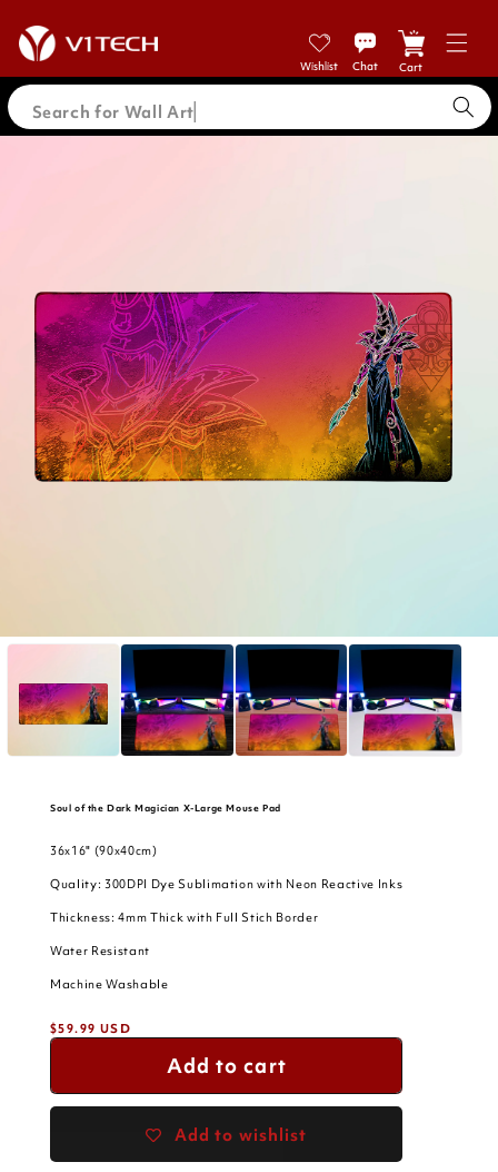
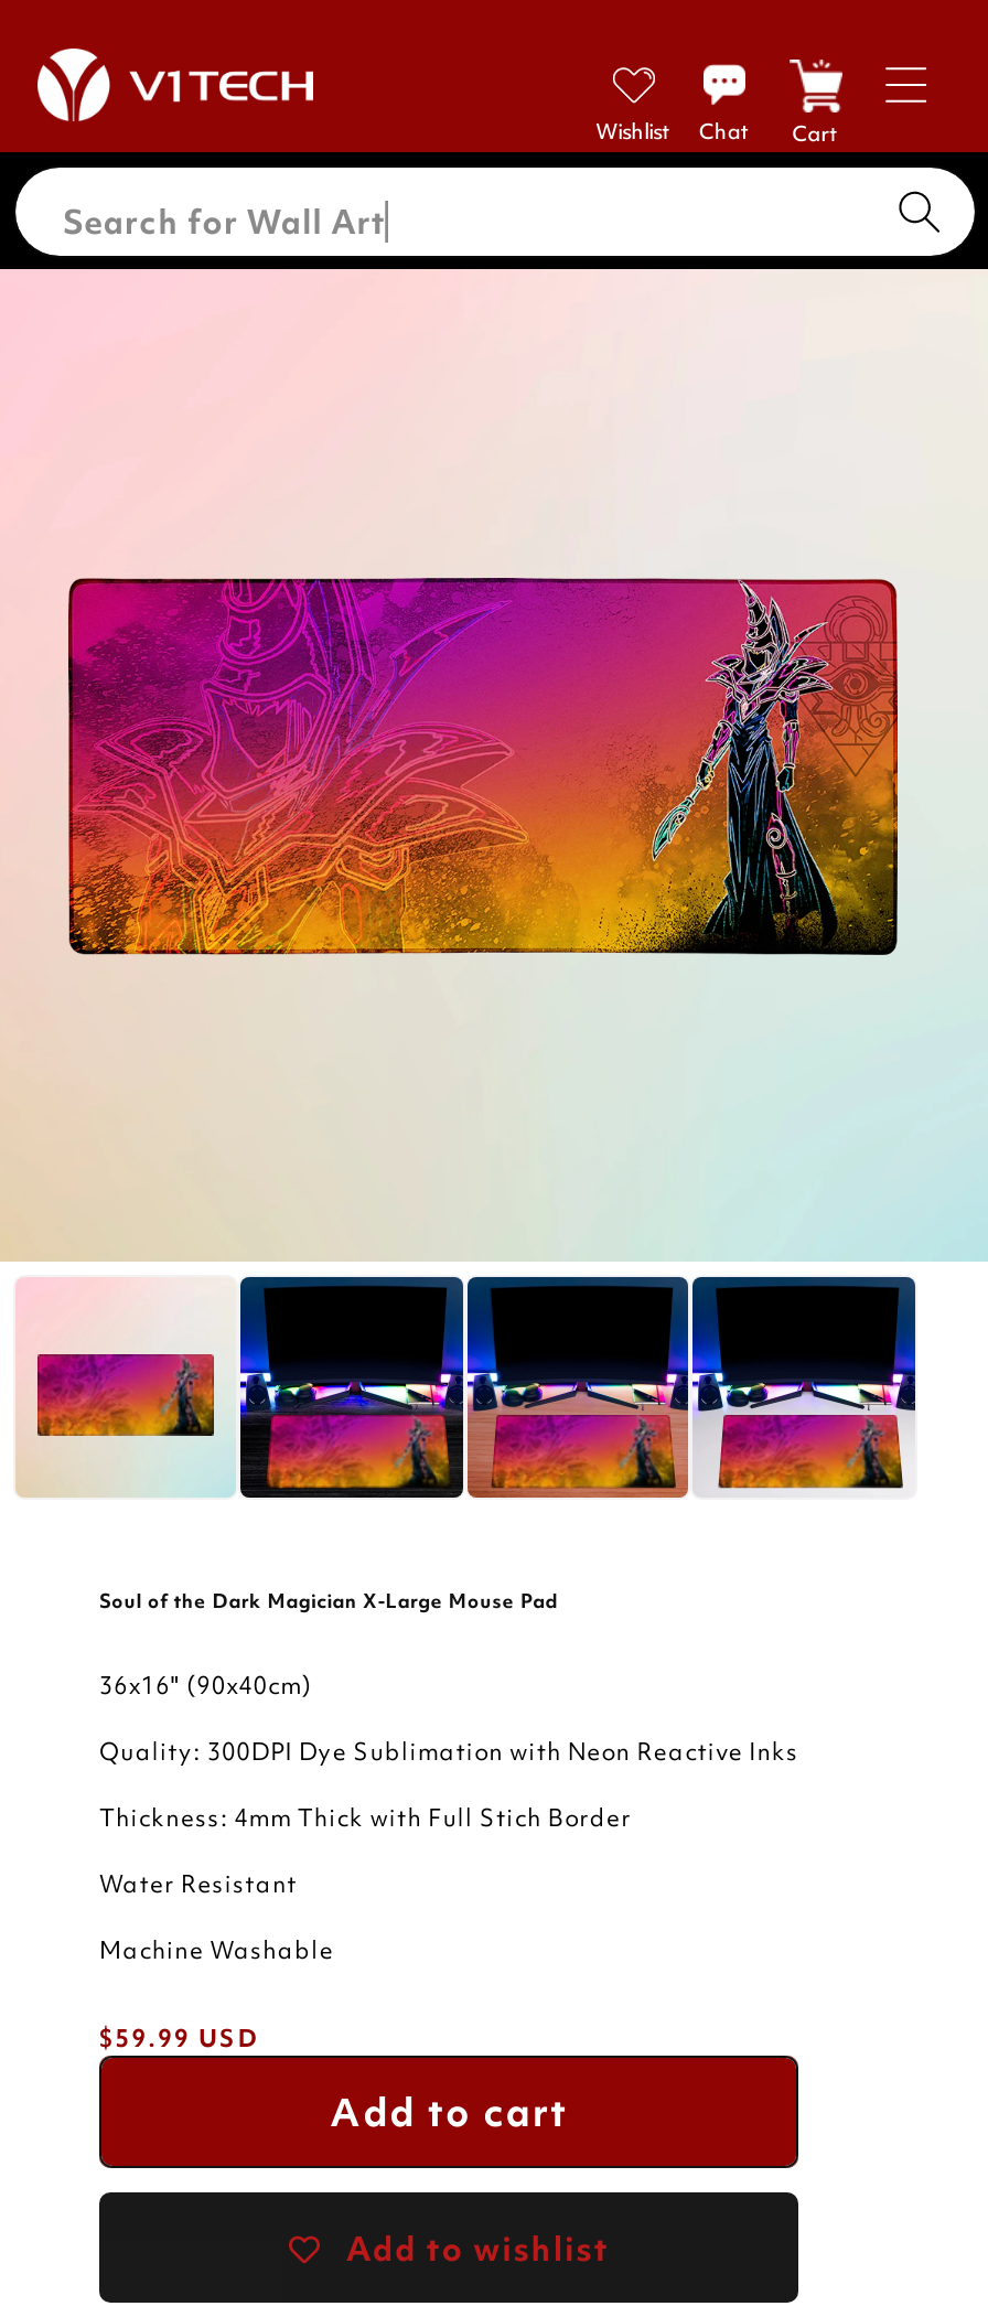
- Search for Wall
+ Search fo
